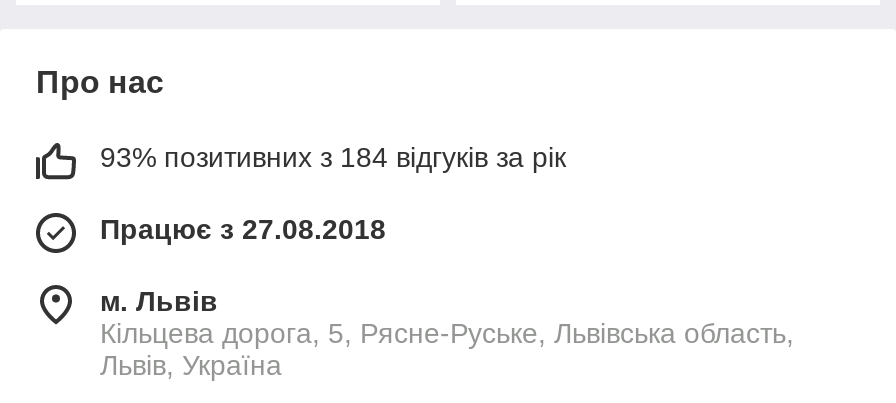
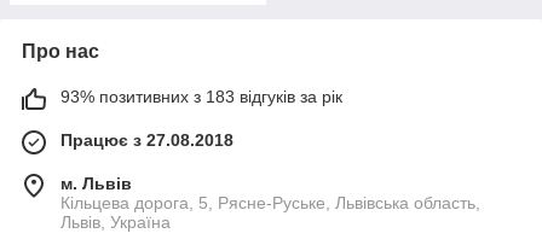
- 93% позитивних з 184 відгуків за рік
+ 93% позитивних з 183 відгуків за рік
